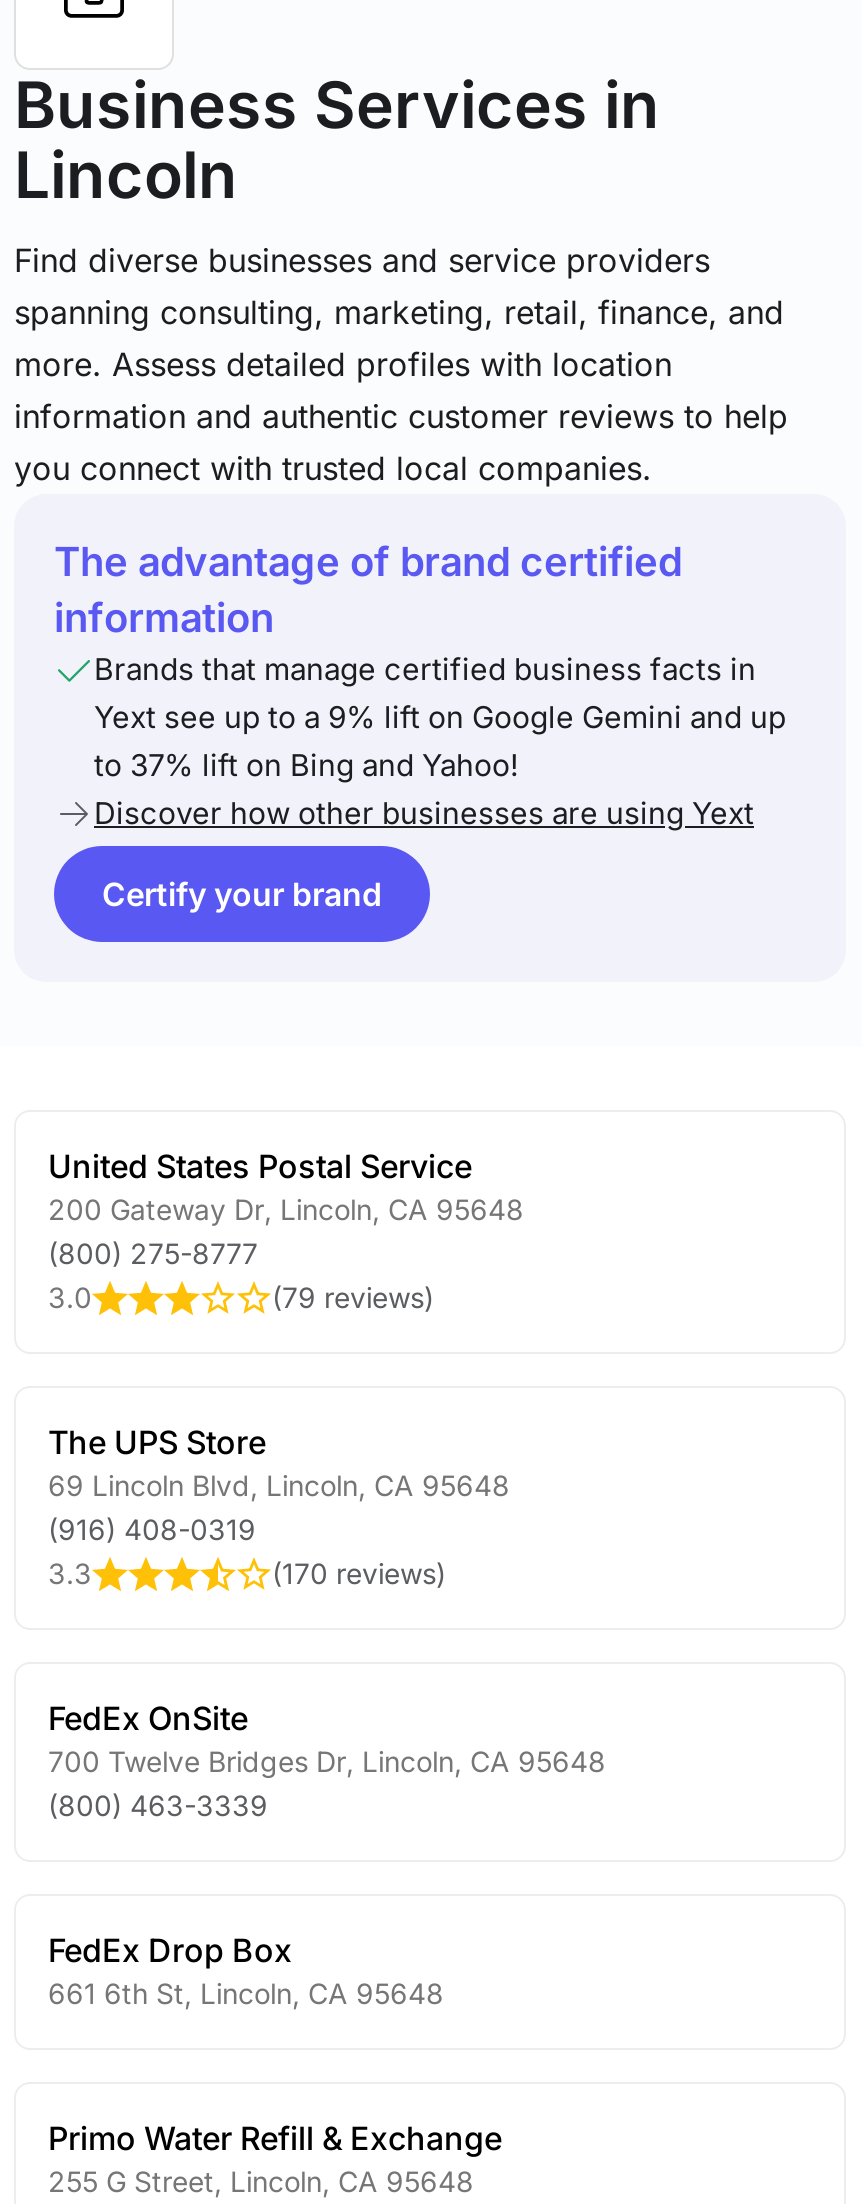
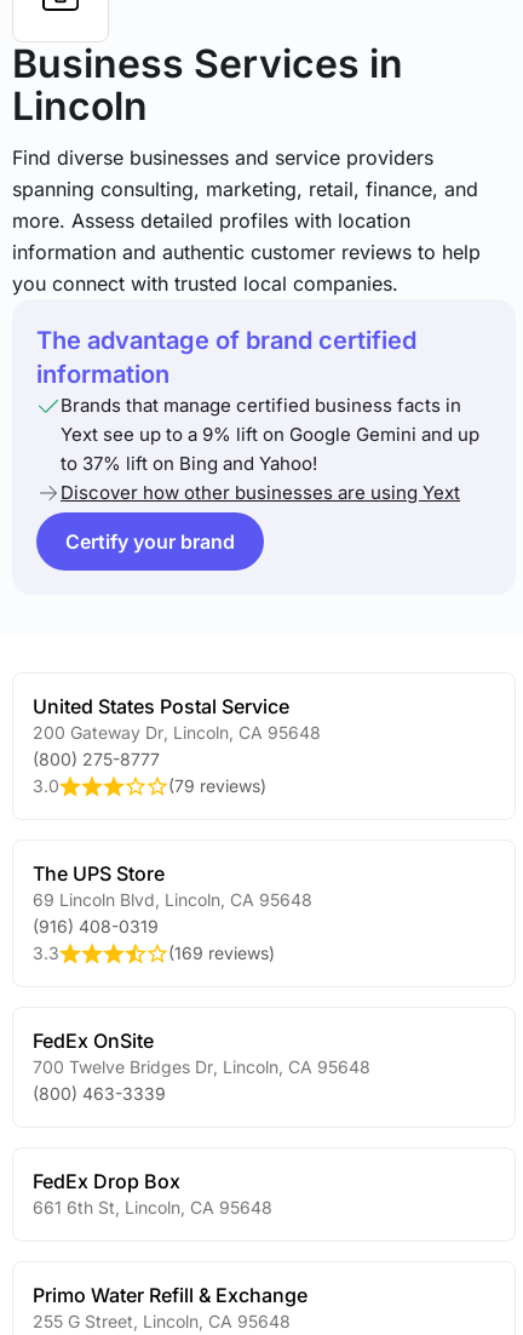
- (170 reviews)
+ (169 reviews)
